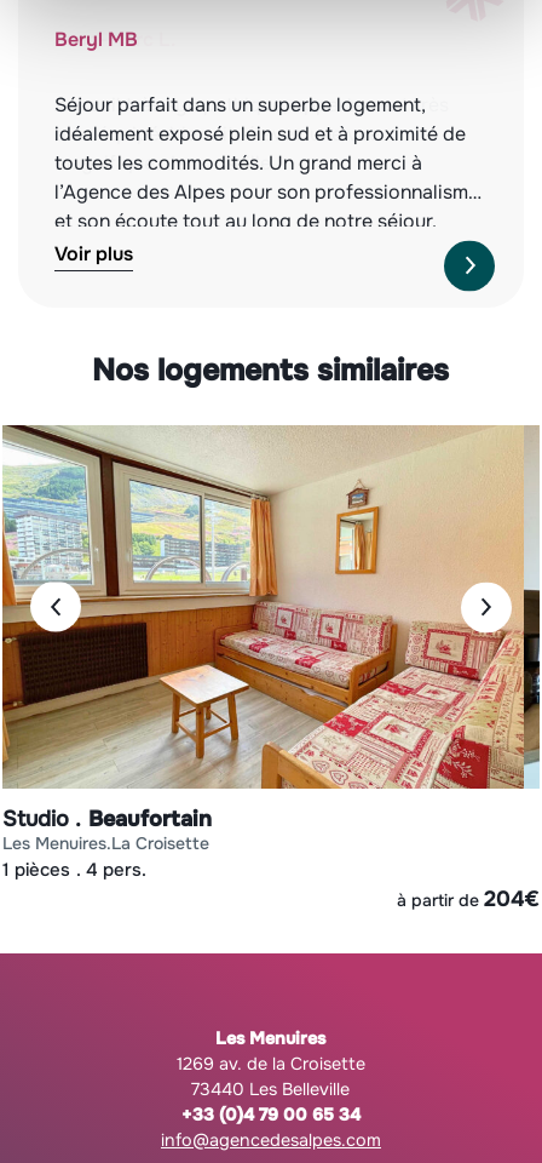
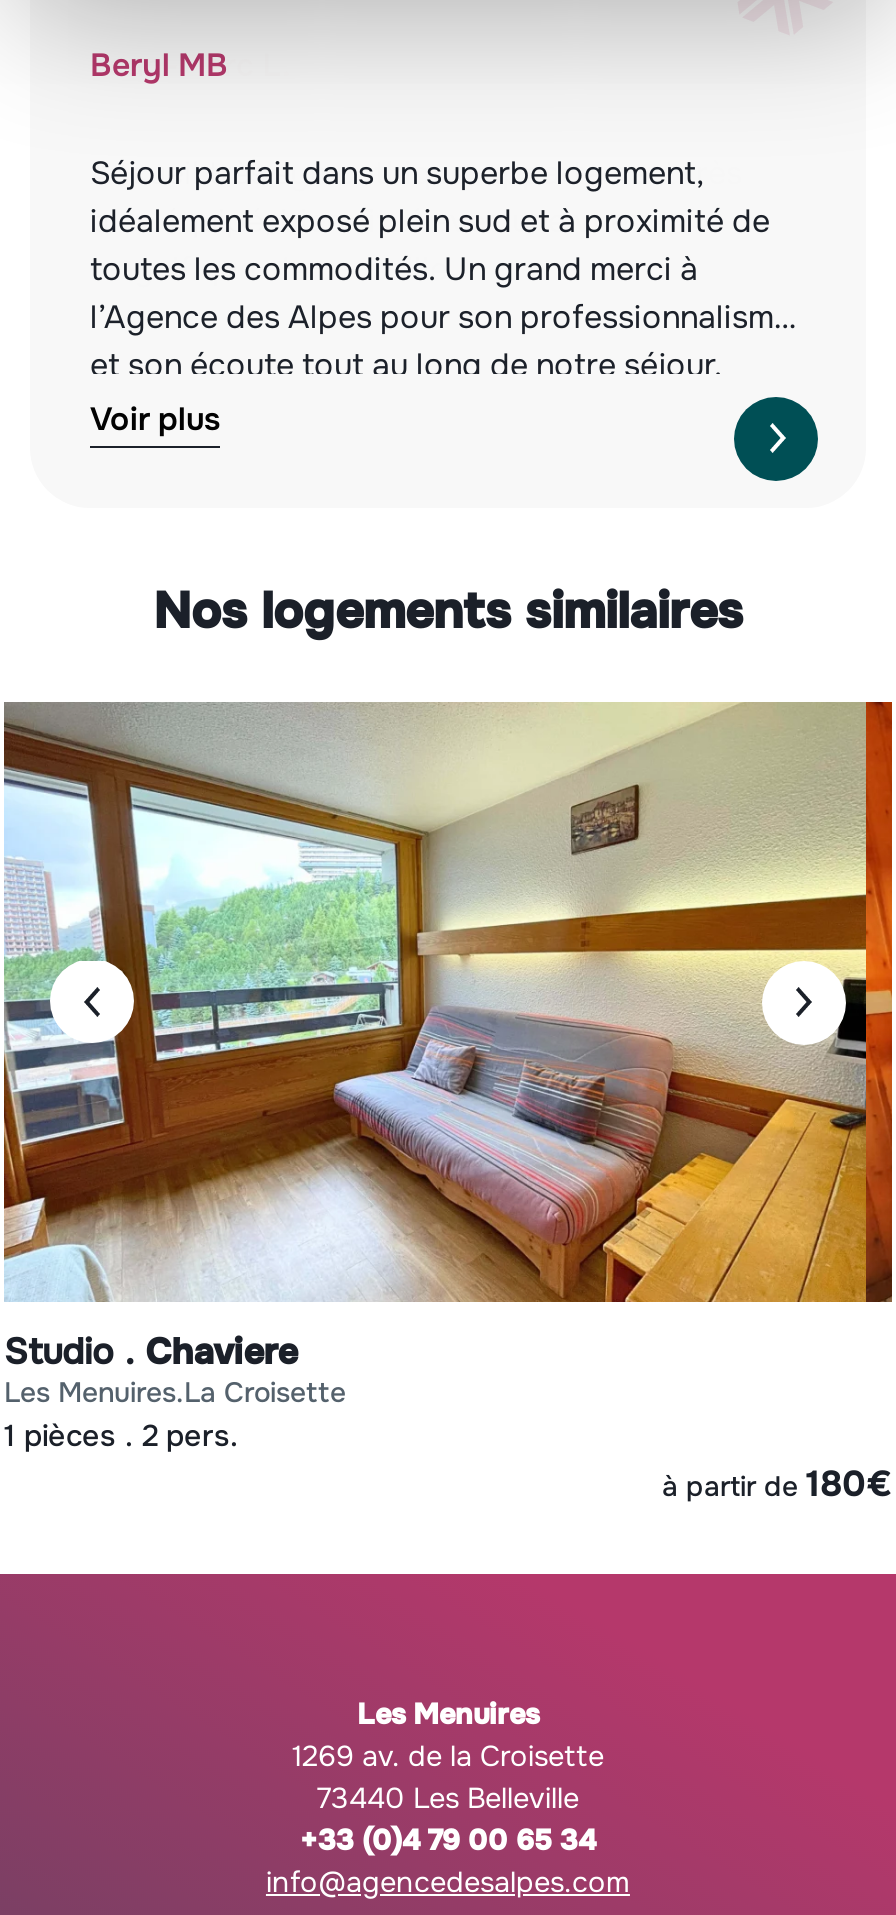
- [image]
- Beaufortain
+ [image]
+ Chaviere

- 1 pièces 4 pers.
+ 1 pièces 2 pers.

- à partir de 204€
+ à partir de 180€
